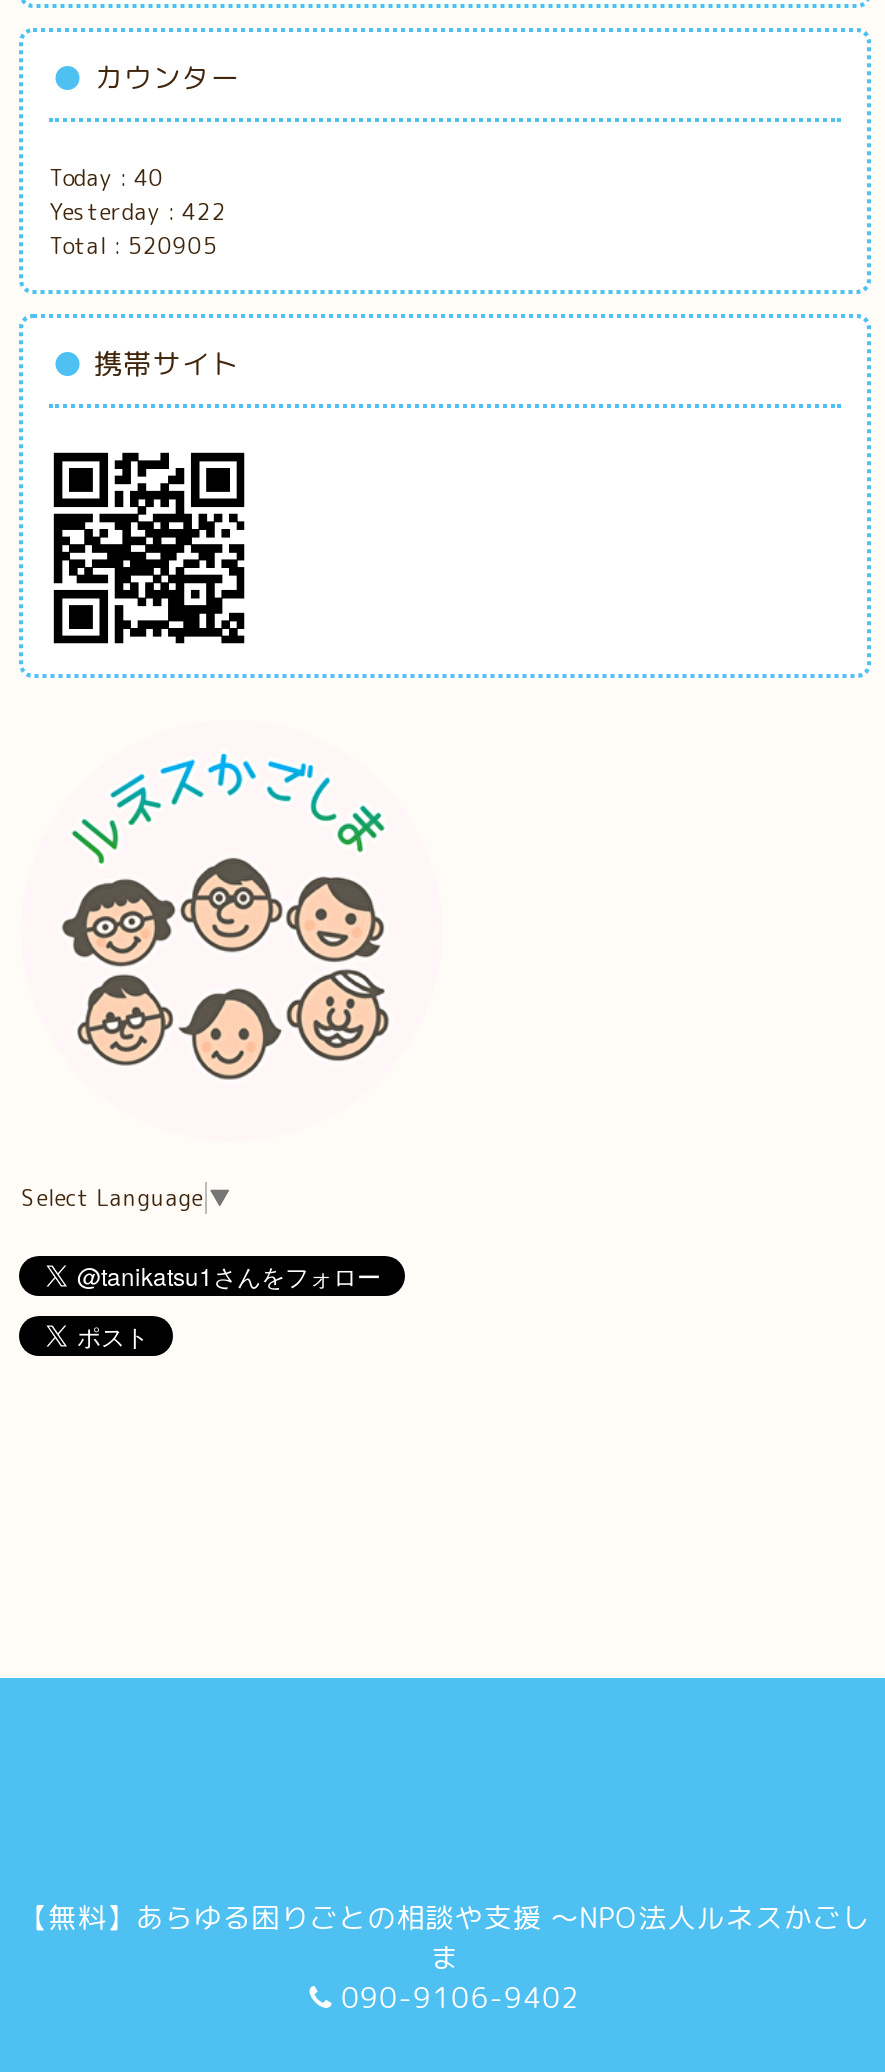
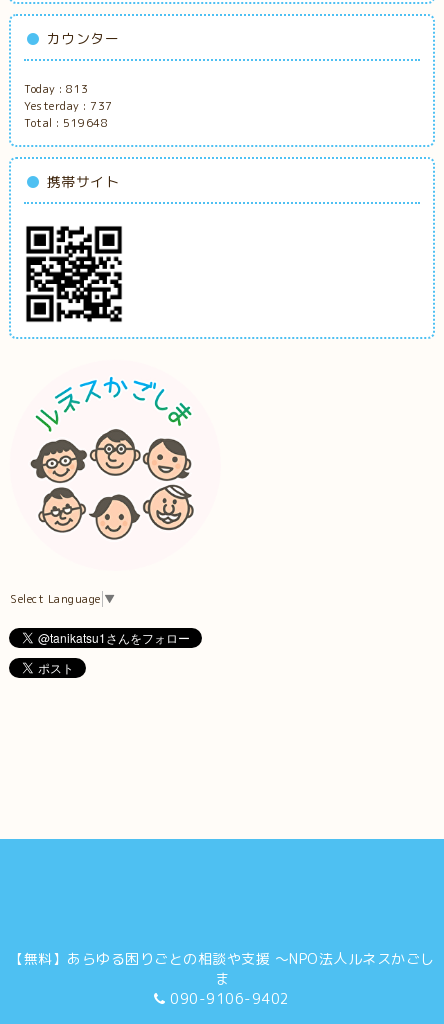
- Today : 40
+ Today : 813

- Yesterday : 422
+ Yesterday : 737

- Total : 520905
+ Total : 519648
